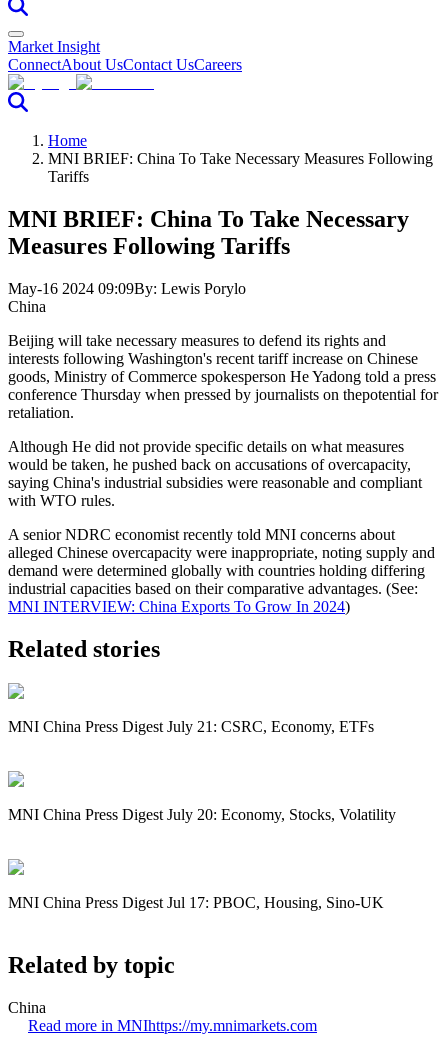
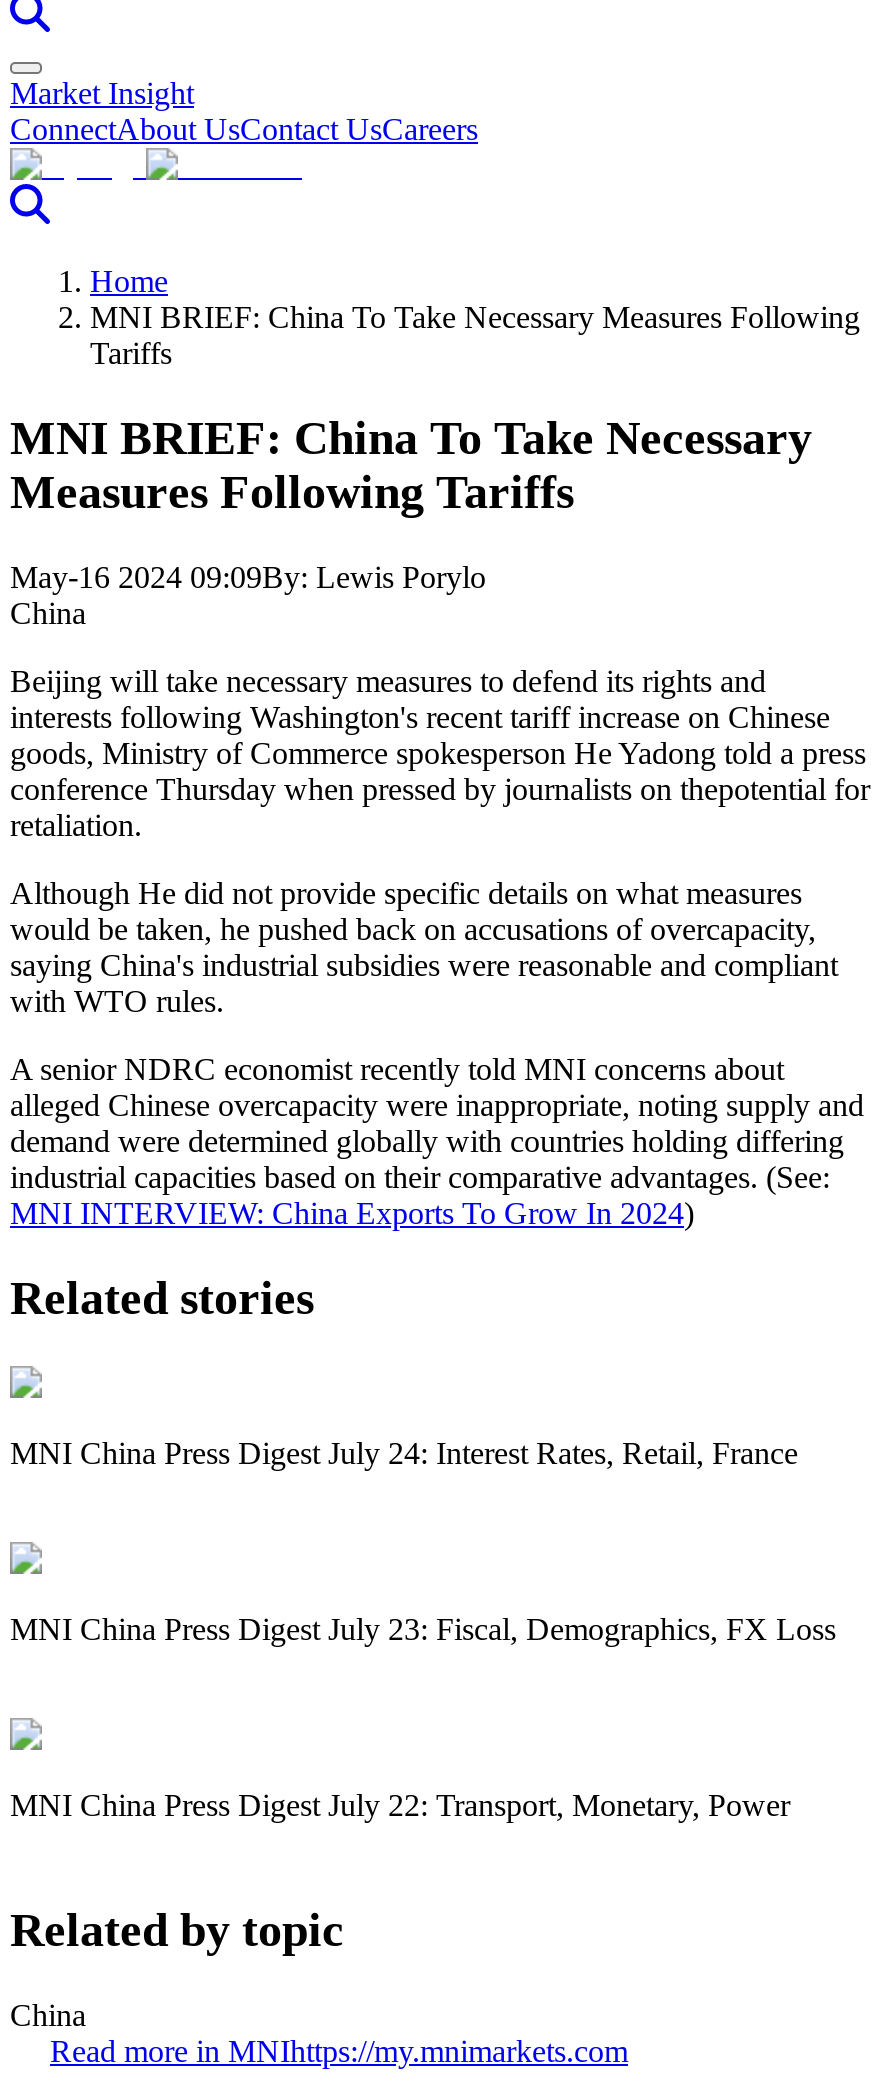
- MNI China Press Digest July 21: CSRC, Economy, ETFs
+ MNI China Press Digest July 24: Interest Rates, Retail, France

- MNI China Press Digest July 20: Economy, Stocks, Volatility
+ MNI China Press Digest July 23: Fiscal, Demographics, FX Loss

- MNI China Press Digest Jul 17: PBOC, Housing, Sino-UK
+ MNI China Press Digest July 22: Transport, Monetary, Power
